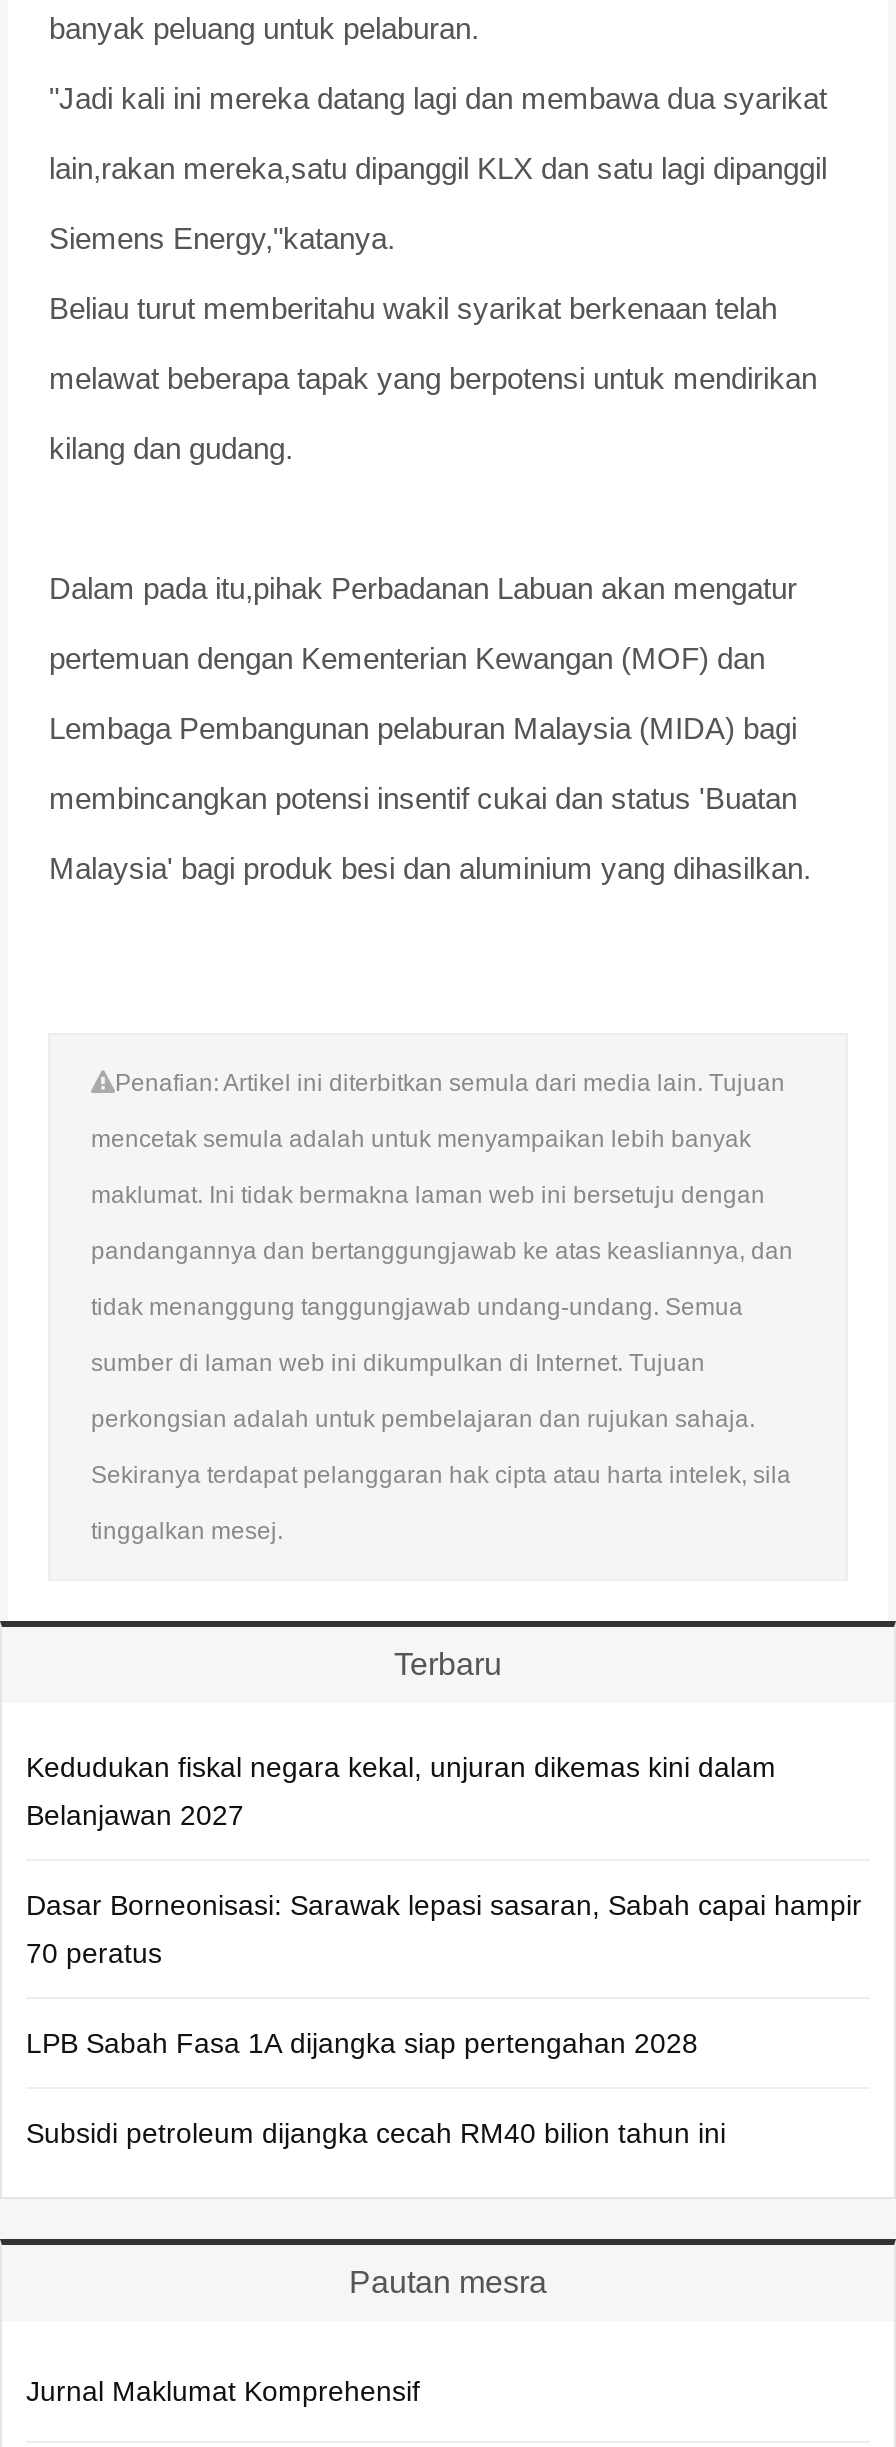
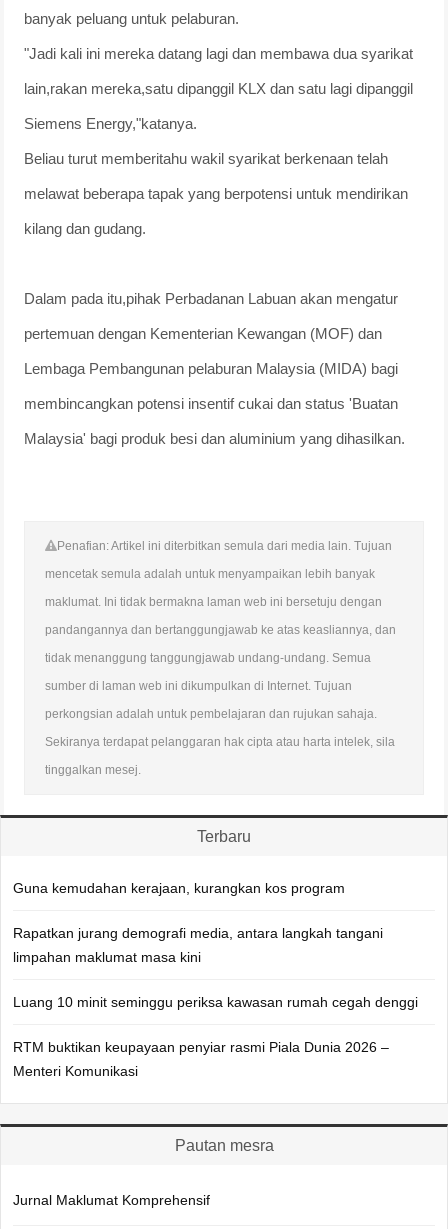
- Kedudukan fiskal negara kekal, unjuran dikemas kini dalam
+ Guna kemudahan kerajaan, kurangkan kos program

- Belanjawan 2027
+ Rapatkan jurang demografi media, antara langkah tangani

- Dasar Borneonisasi: Sarawak lepasi sasaran, Sabah capai hampir
+ limpahan maklumat masa kini

- 70 peratus
+ Luang 10 minit seminggu periksa kawasan rumah cegah denggi

- LPB Sabah Fasa 1A dijangka siap pertengahan 2028
+ RTM buktikan keupayaan penyiar rasmi Piala Dunia 2026 –

- Subsidi petroleum dijangka cecah RM40 bilion tahun ini
+ Menteri Komunikasi
